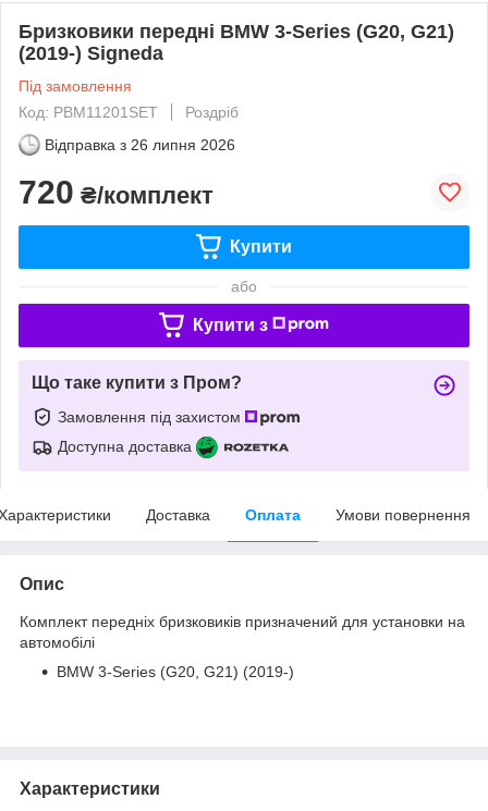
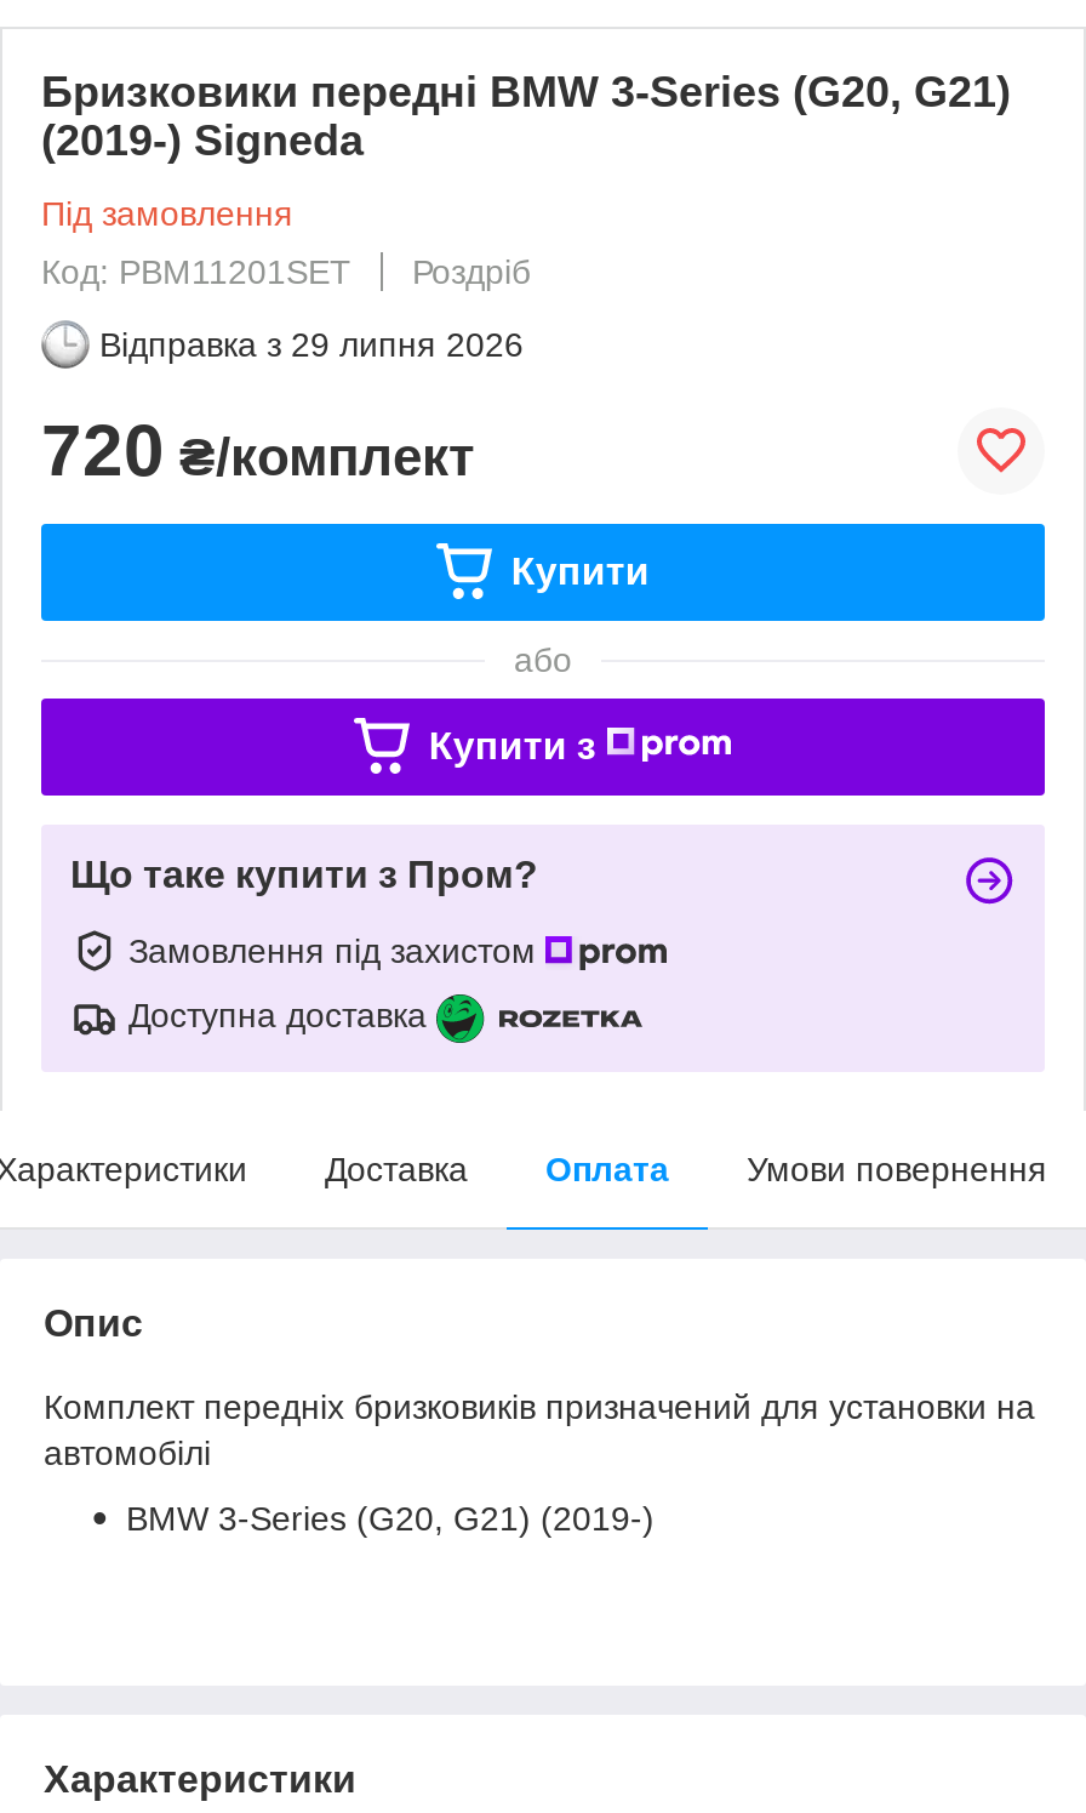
- Відправка з 26 липня 2026
+ Відправка з 29 липня 2026
